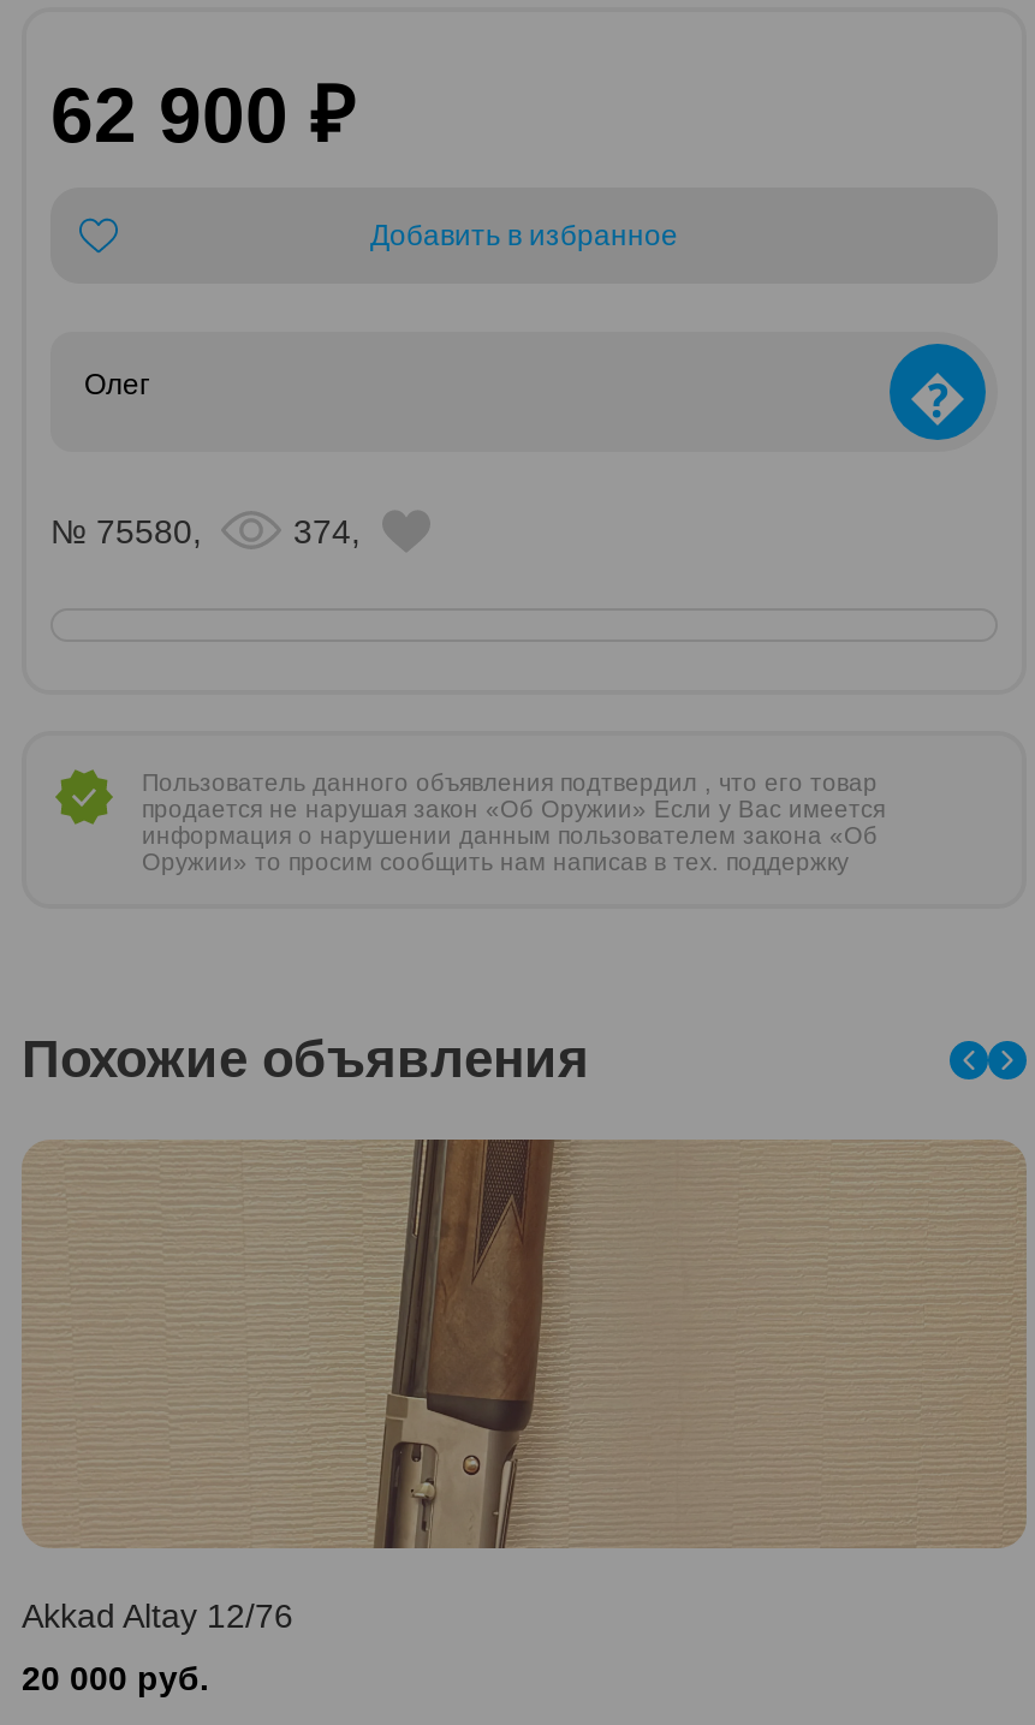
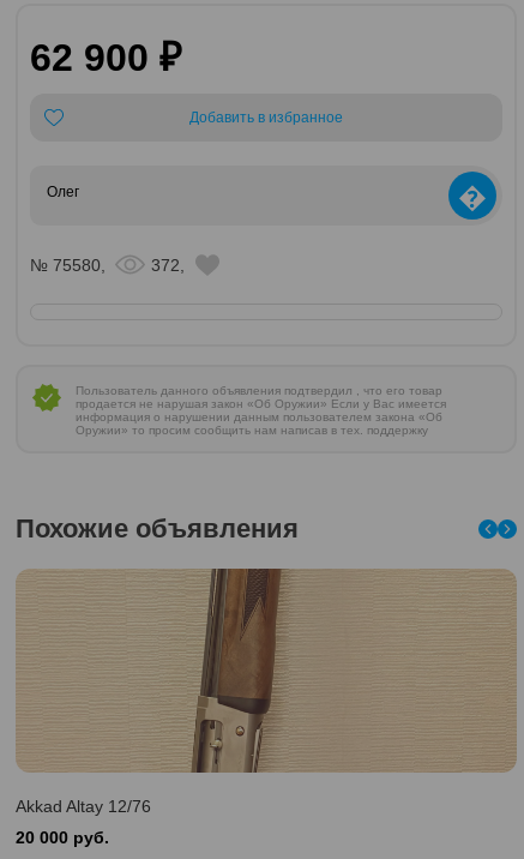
- 374,
+ 372,
